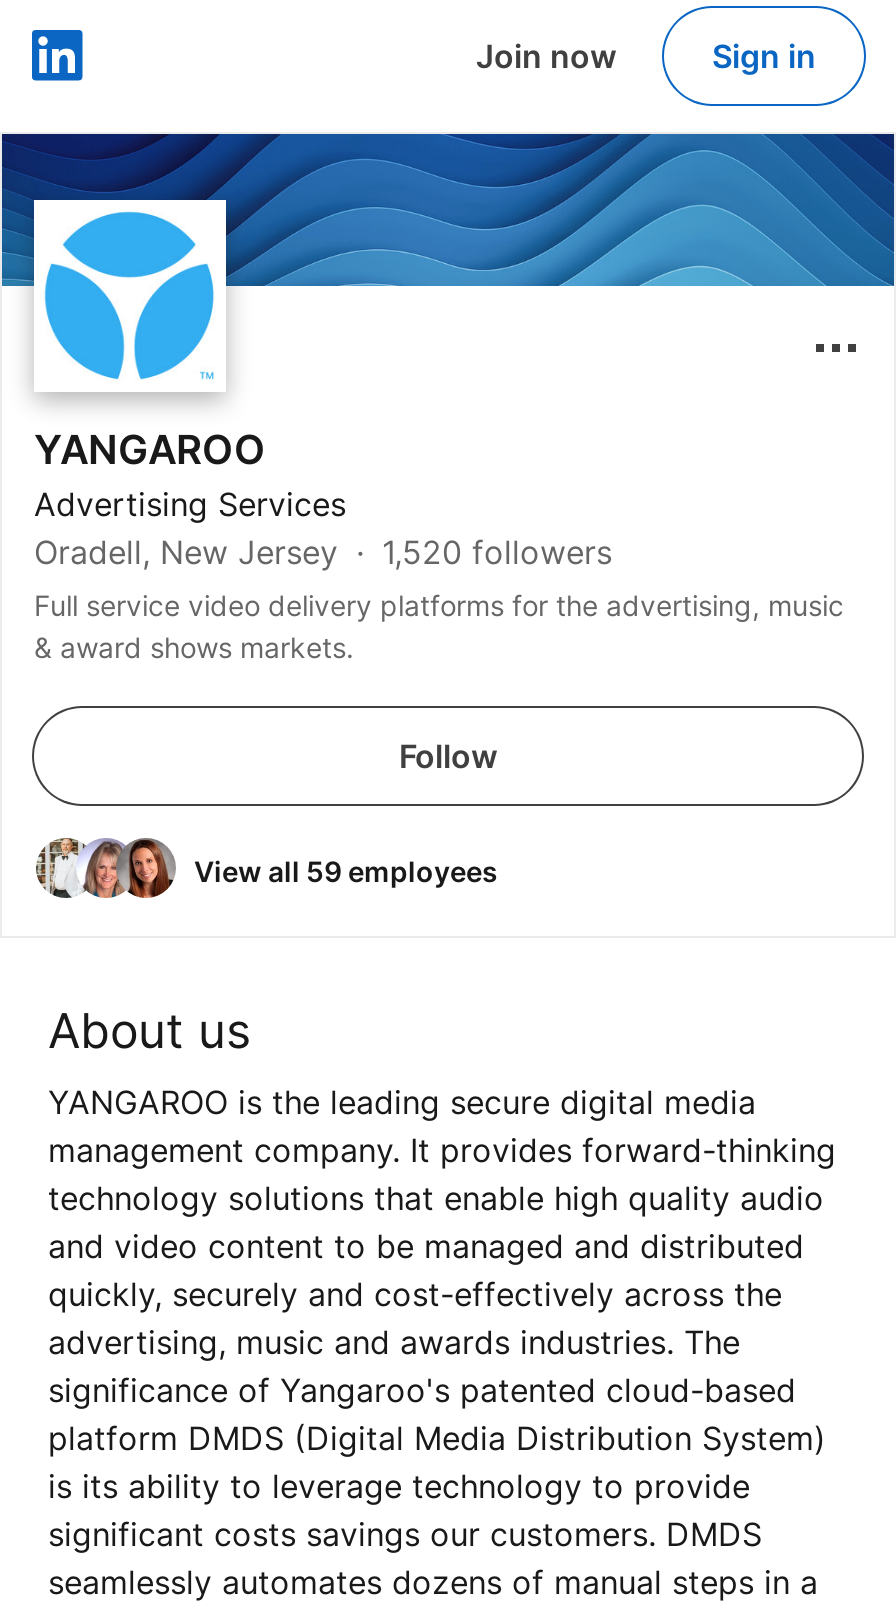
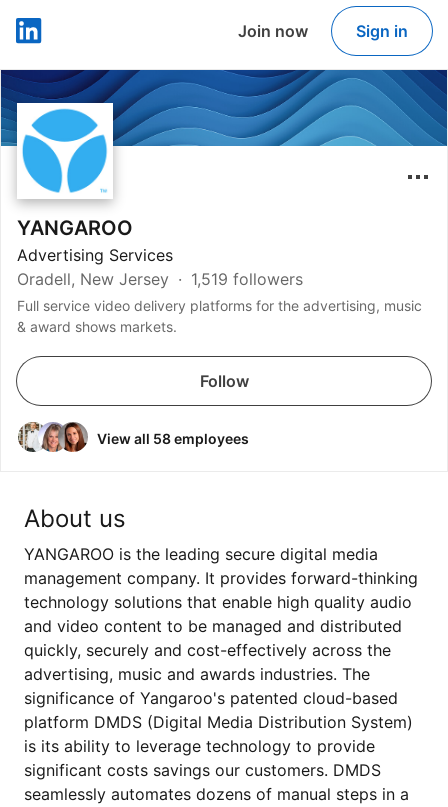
- Oradell, New Jersey 1,520 followers
+ Oradell, New Jersey 1,519 followers

- View all 59 employees
+ View all 58 employees
